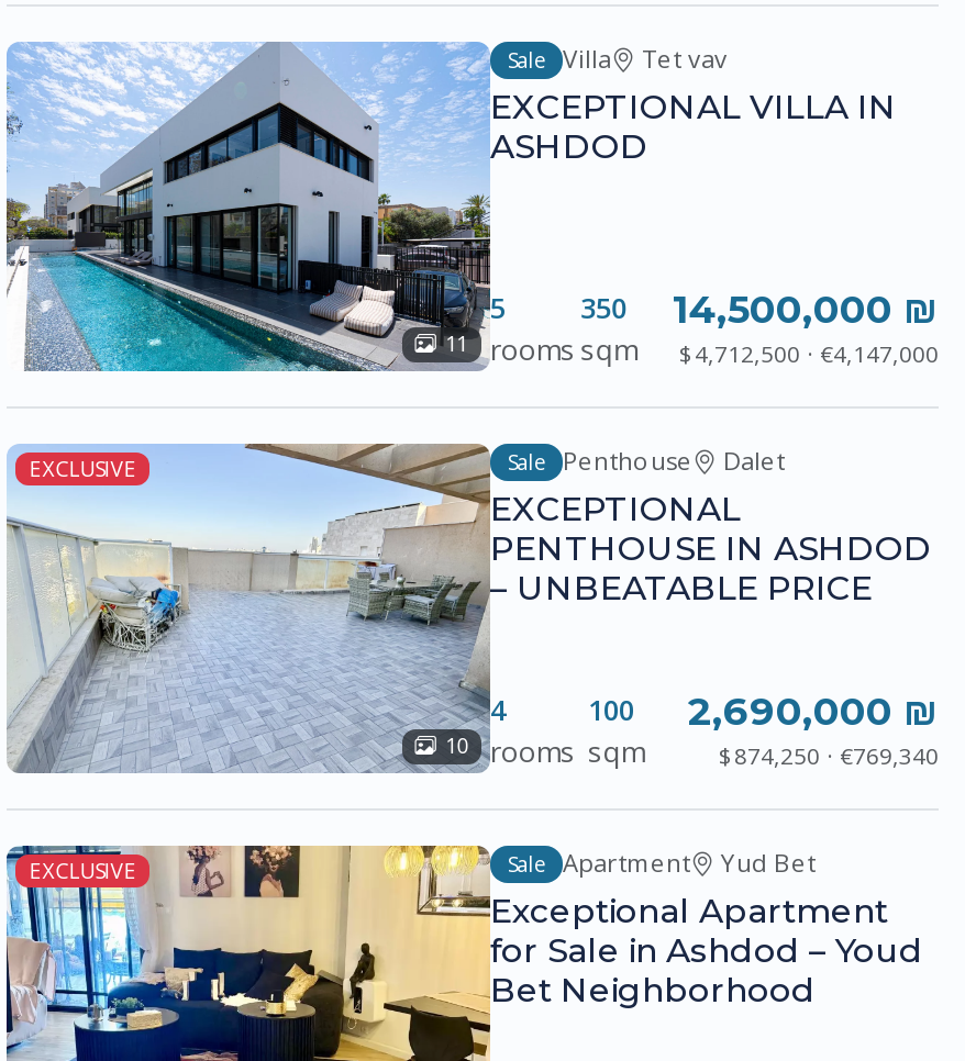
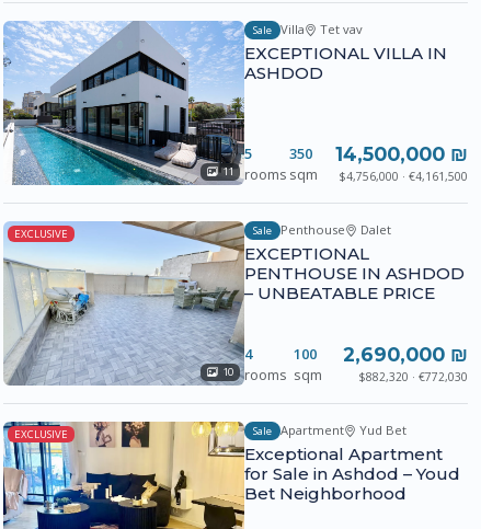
- 11 rooms sqm $4,712,500 · €4,147,000
+ 11 rooms sqm $4,756,000 · €4,161,500

- $874,250 · €769,340
+ $882,320 · €772,030
